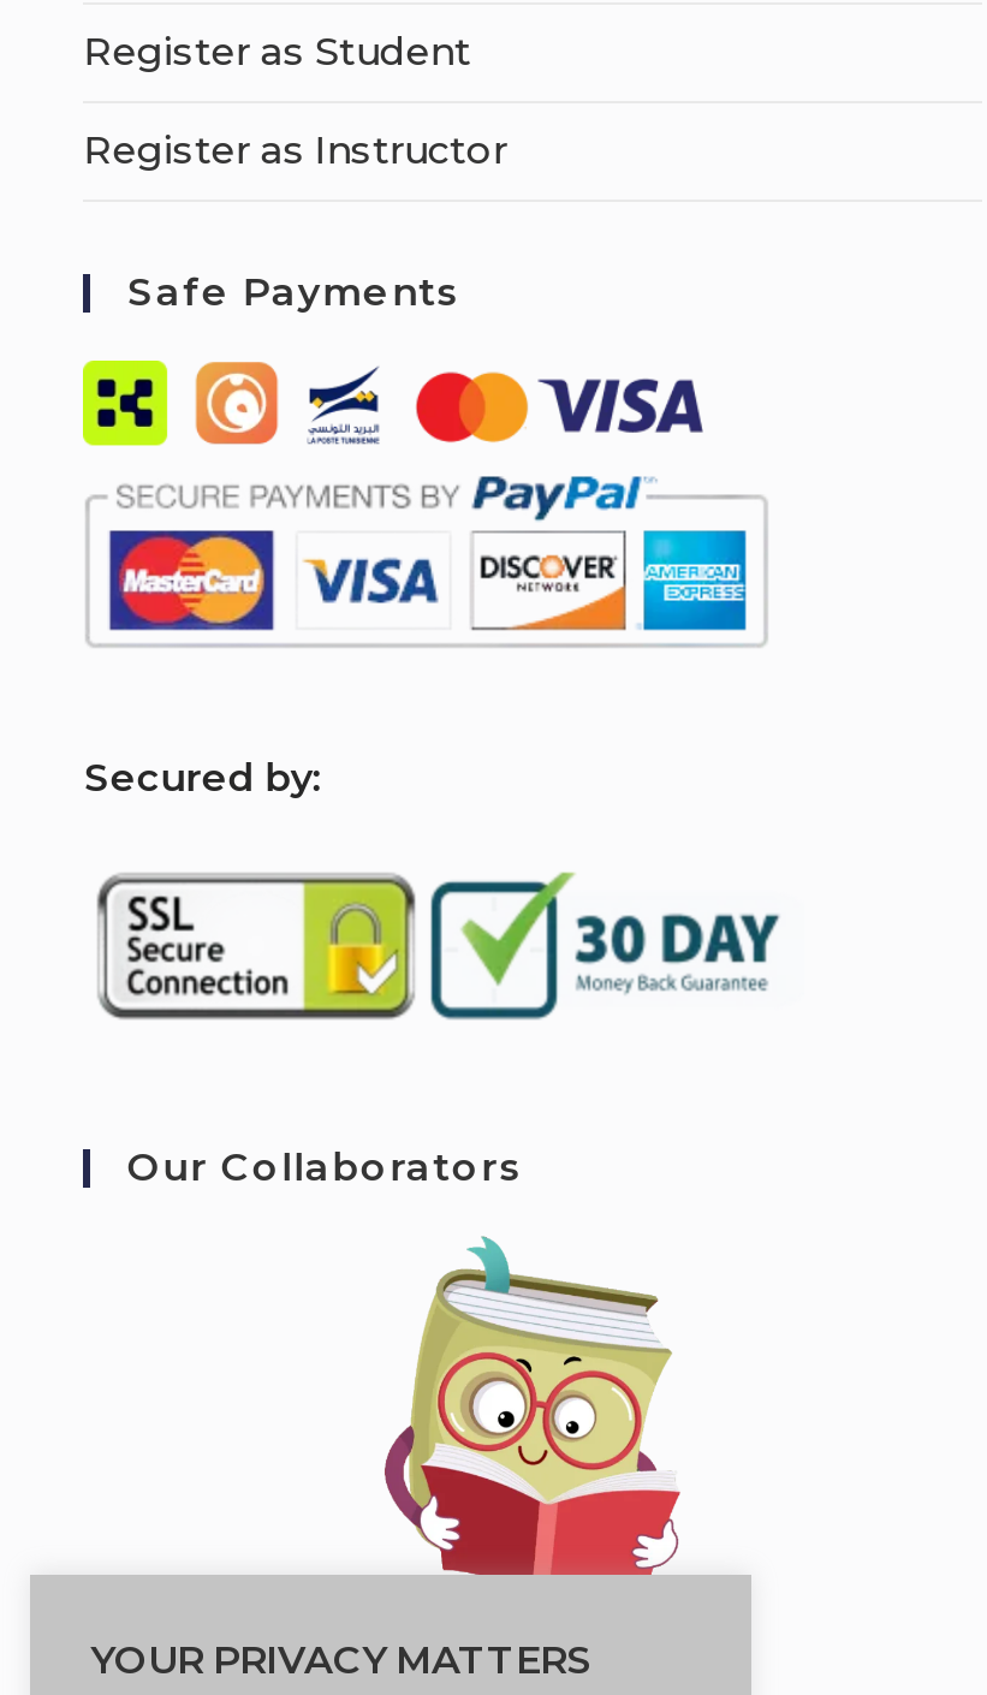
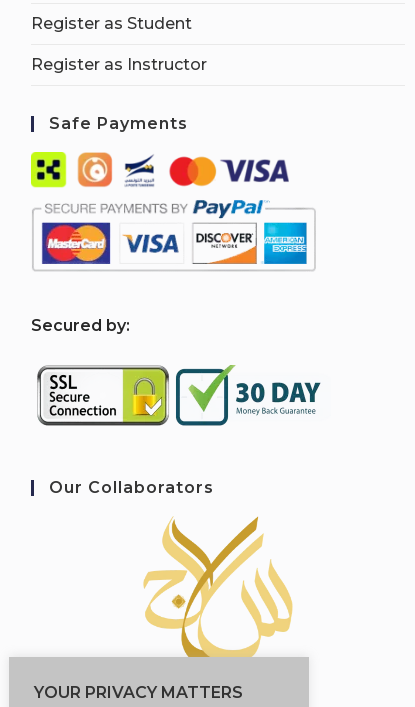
- [image]
+ [image]
